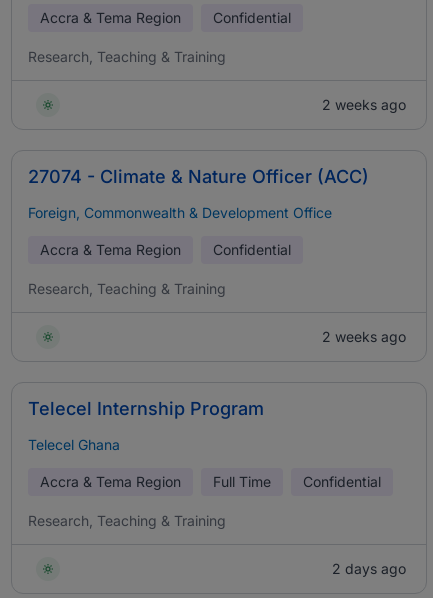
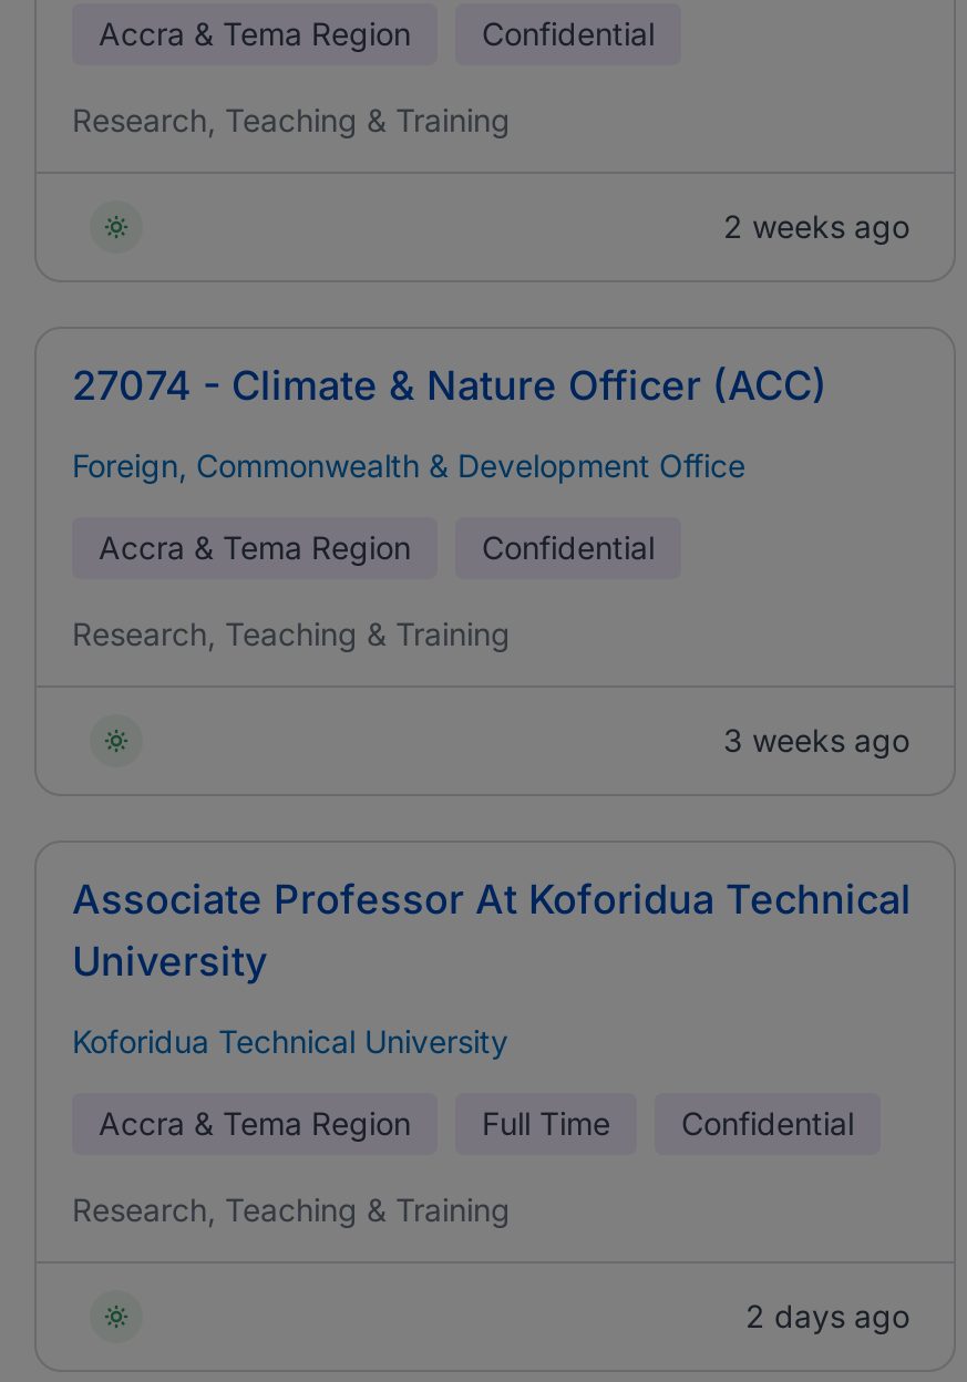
- 2 weeks ago
+ 3 weeks ago

- Telecel Internship Program
+ Associate Professor At Koforidua Technical
+ University

- Telecel Ghana
+ Koforidua Technical University
